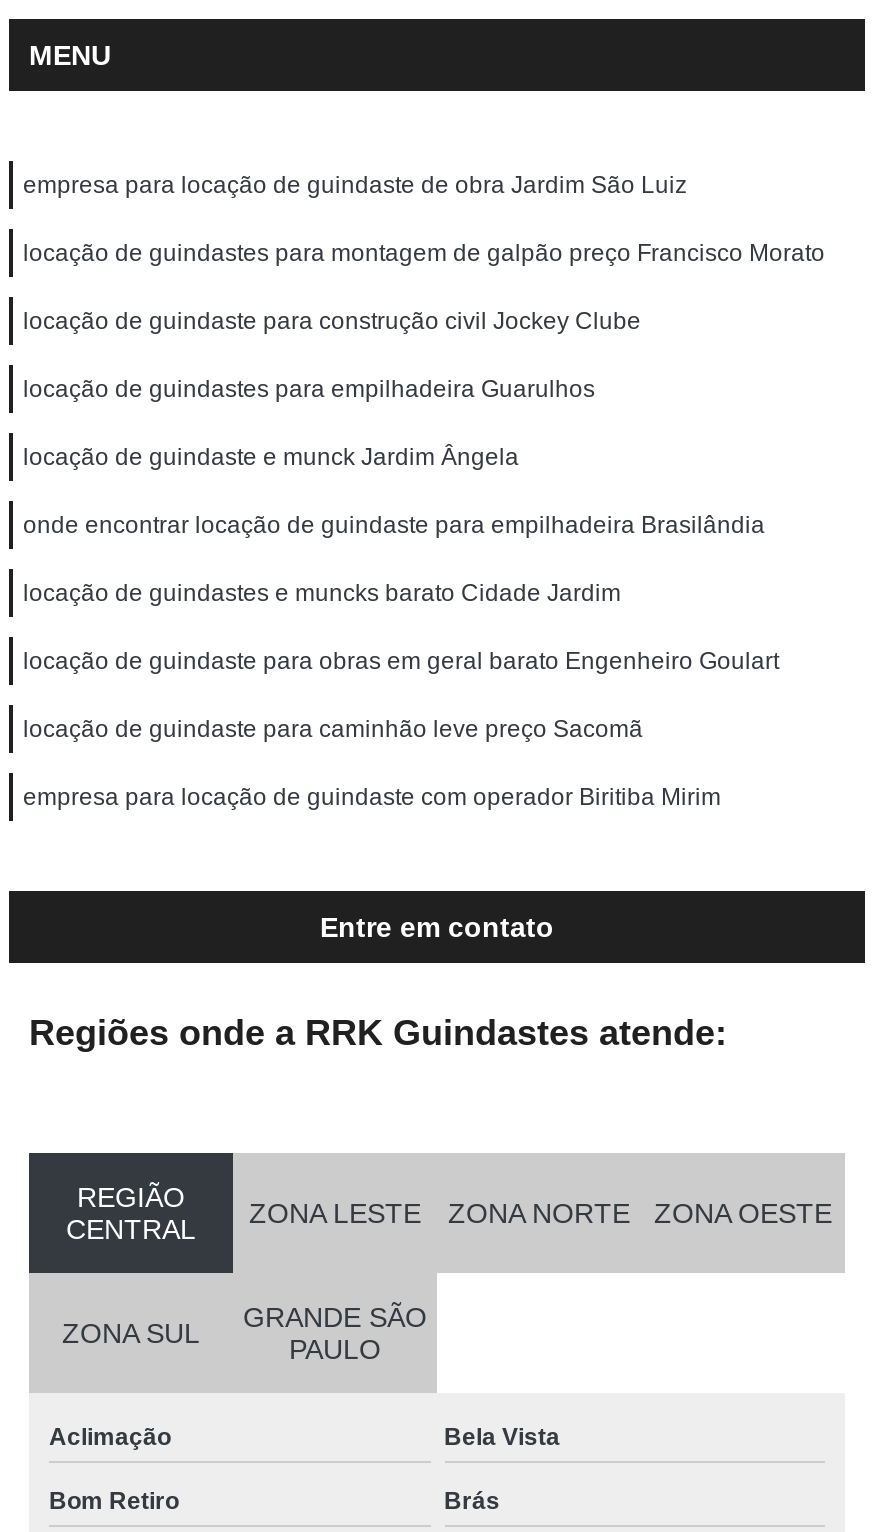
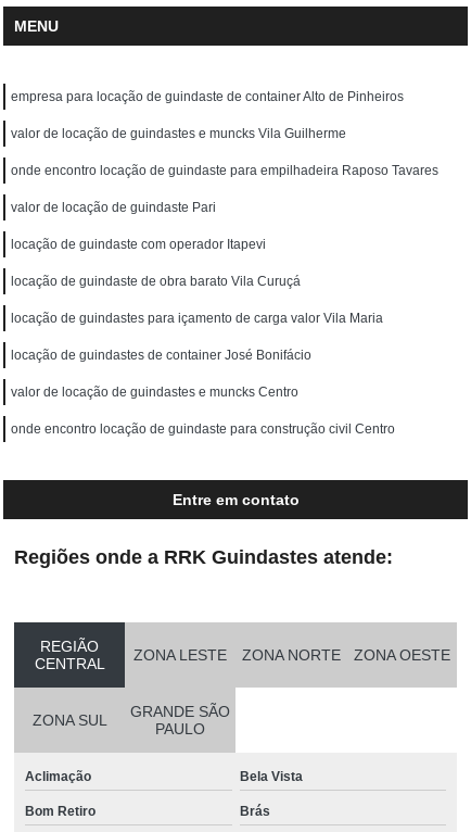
- empresa para locação de guindaste de obra Jardim São Luiz
+ empresa para locação de guindaste de container Alto de Pinheiros

- locação de guindastes para montagem de galpão preço Francisco Morato
+ valor de locação de guindastes e muncks Vila Guilherme

- locação de guindaste para construção civil Jockey Clube
+ onde encontro locação de guindaste para empilhadeira Raposo Tavares

- locação de guindastes para empilhadeira Guarulhos
+ valor de locação de guindaste Pari

- locação de guindaste e munck Jardim Ângela
+ locação de guindaste com operador Itapevi

- onde encontrar locação de guindaste para empilhadeira Brasilândia
+ locação de guindaste de obra barato Vila Curuçá

- locação de guindastes e muncks barato Cidade Jardim
+ locação de guindastes para içamento de carga valor Vila Maria

- locação de guindaste para obras em geral barato Engenheiro Goulart
+ locação de guindastes de container José Bonifácio

- locação de guindaste para caminhão leve preço Sacomã
+ valor de locação de guindastes e muncks Centro

- empresa para locação de guindaste com operador Biritiba Mirim
+ onde encontro locação de guindaste para construção civil Centro
